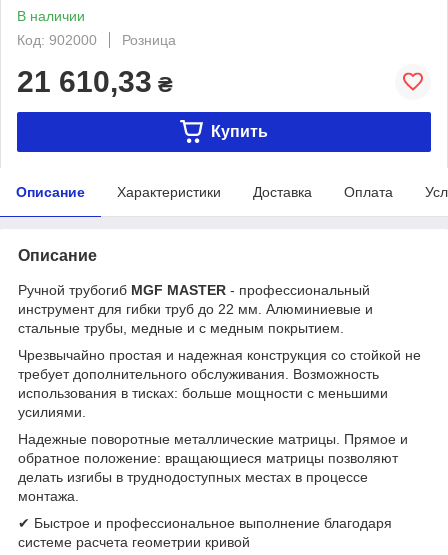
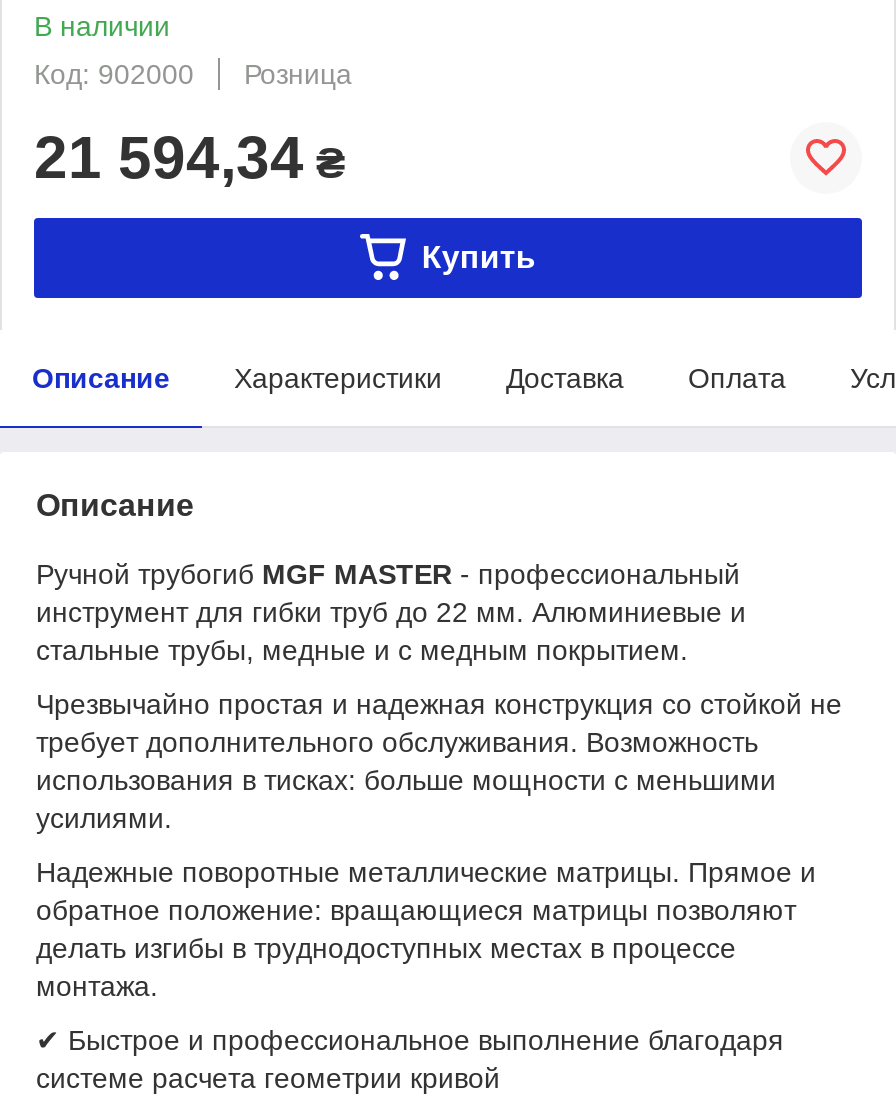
- 21 610,33 ₴
+ 21 594,34 ₴
